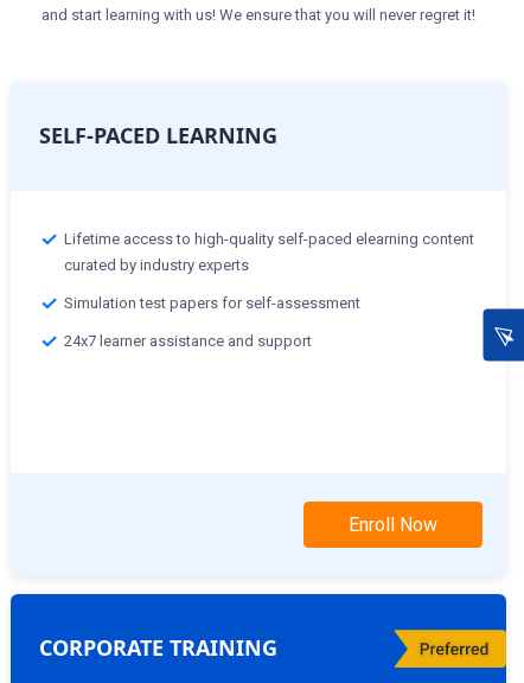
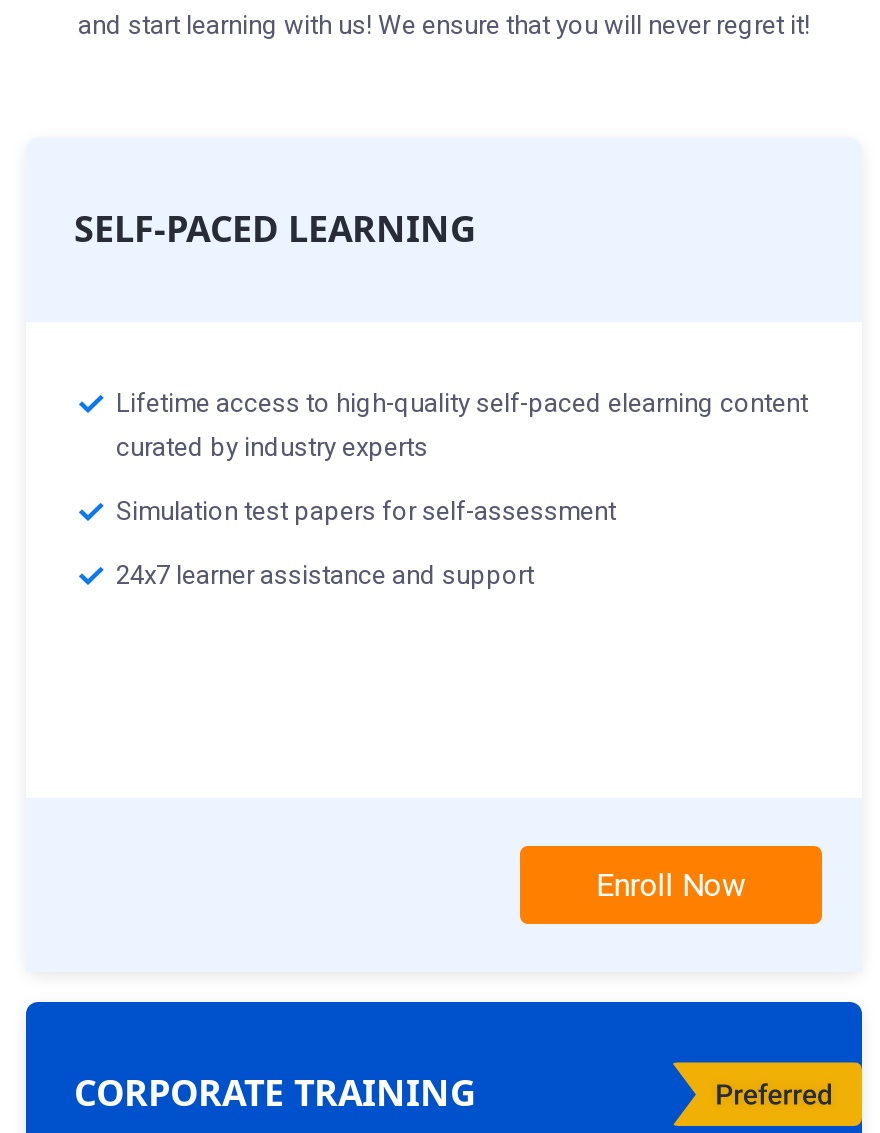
- [image]
